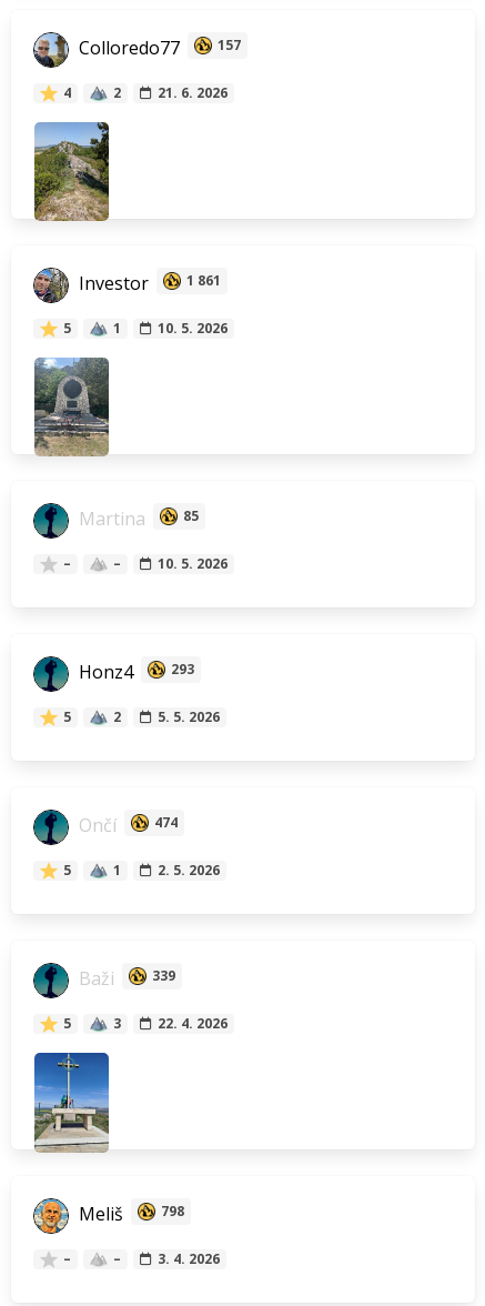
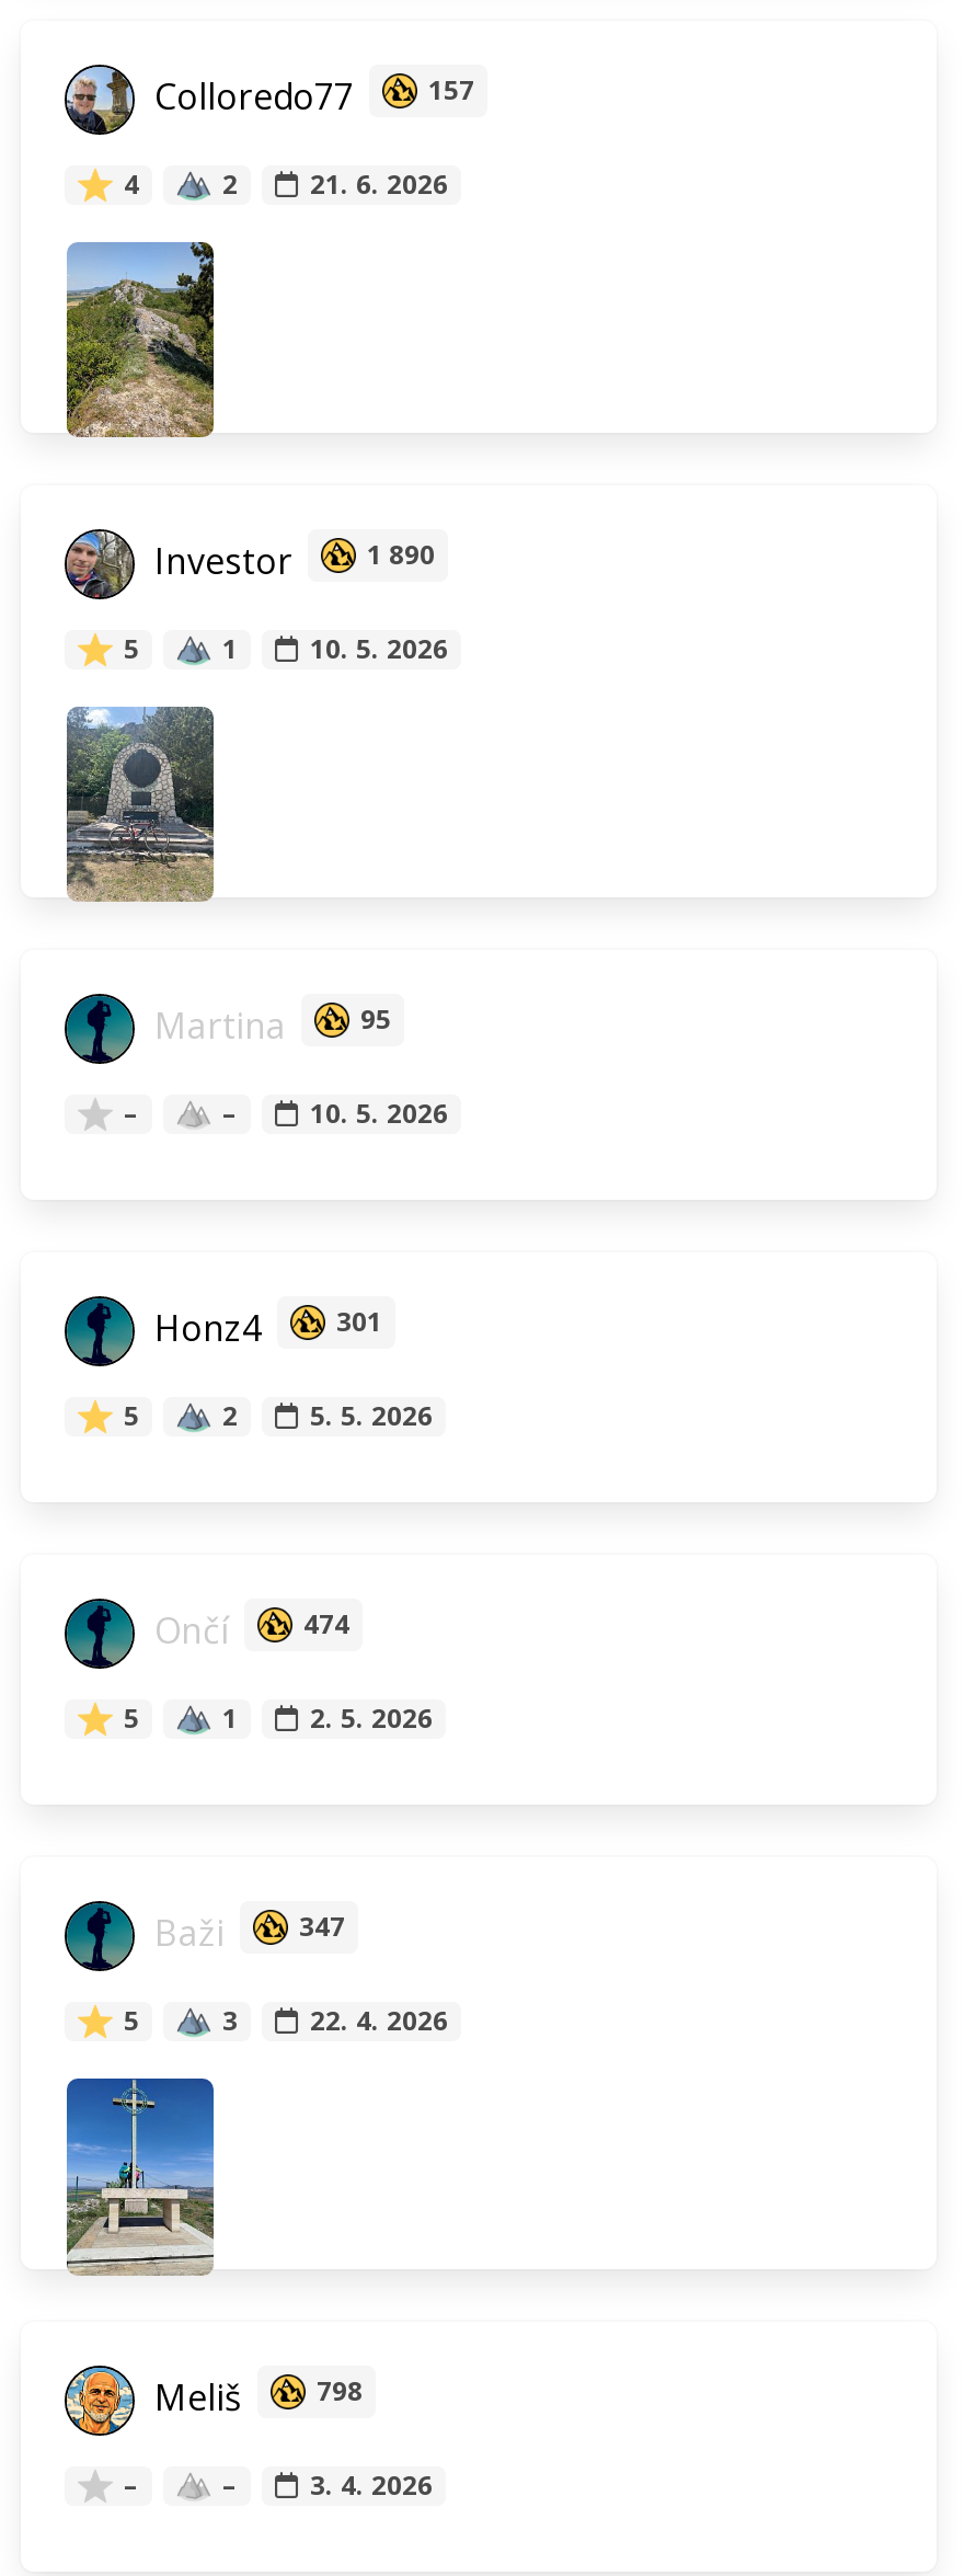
- Investor 1 861
+ Investor 1 890

- Martina 85
+ Martina 95

- Honz4 293
+ Honz4 301

- Baži 339
+ Baži 347
